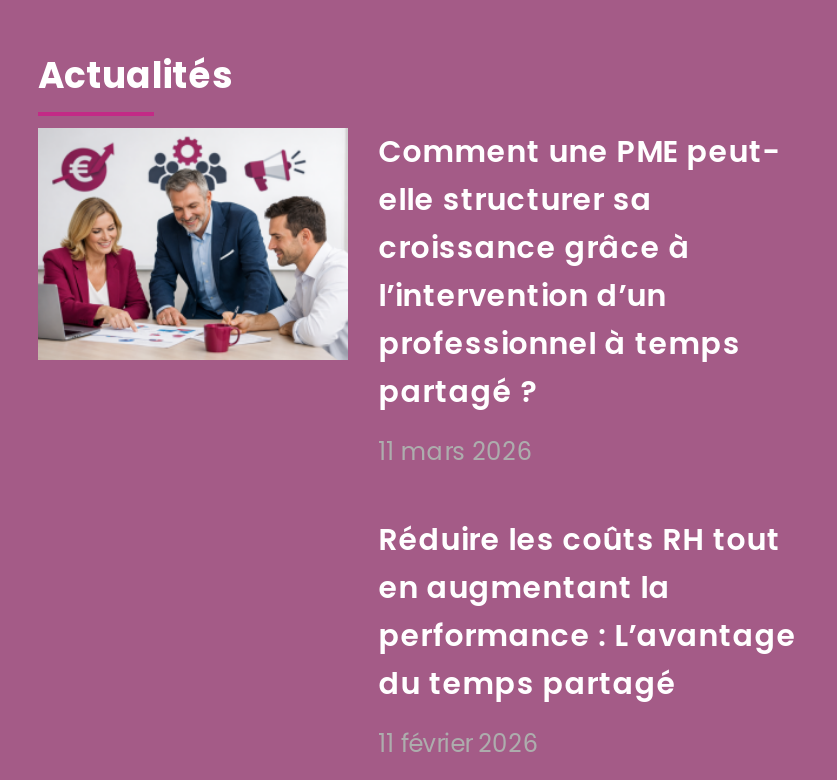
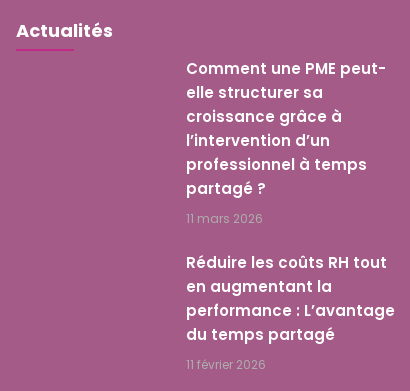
- [image]
